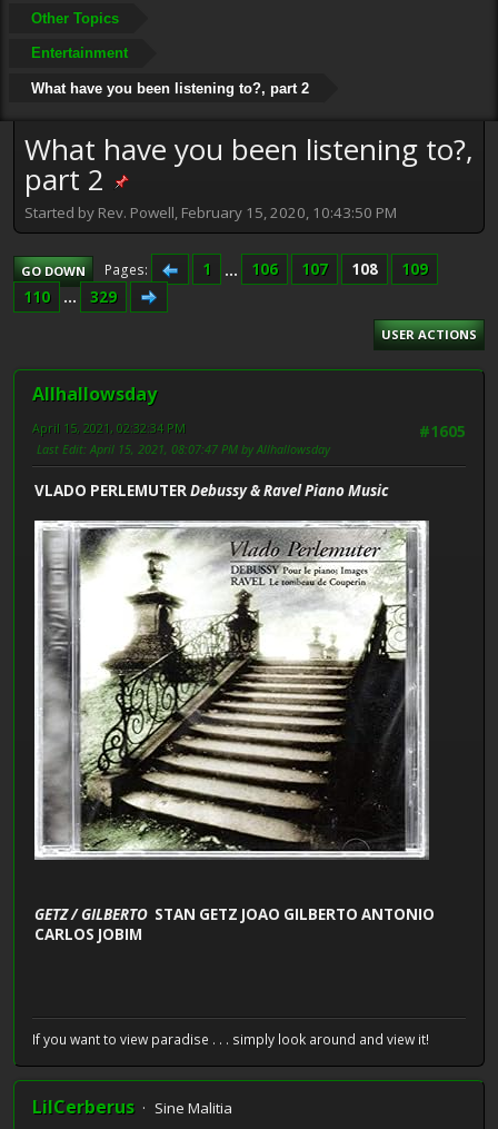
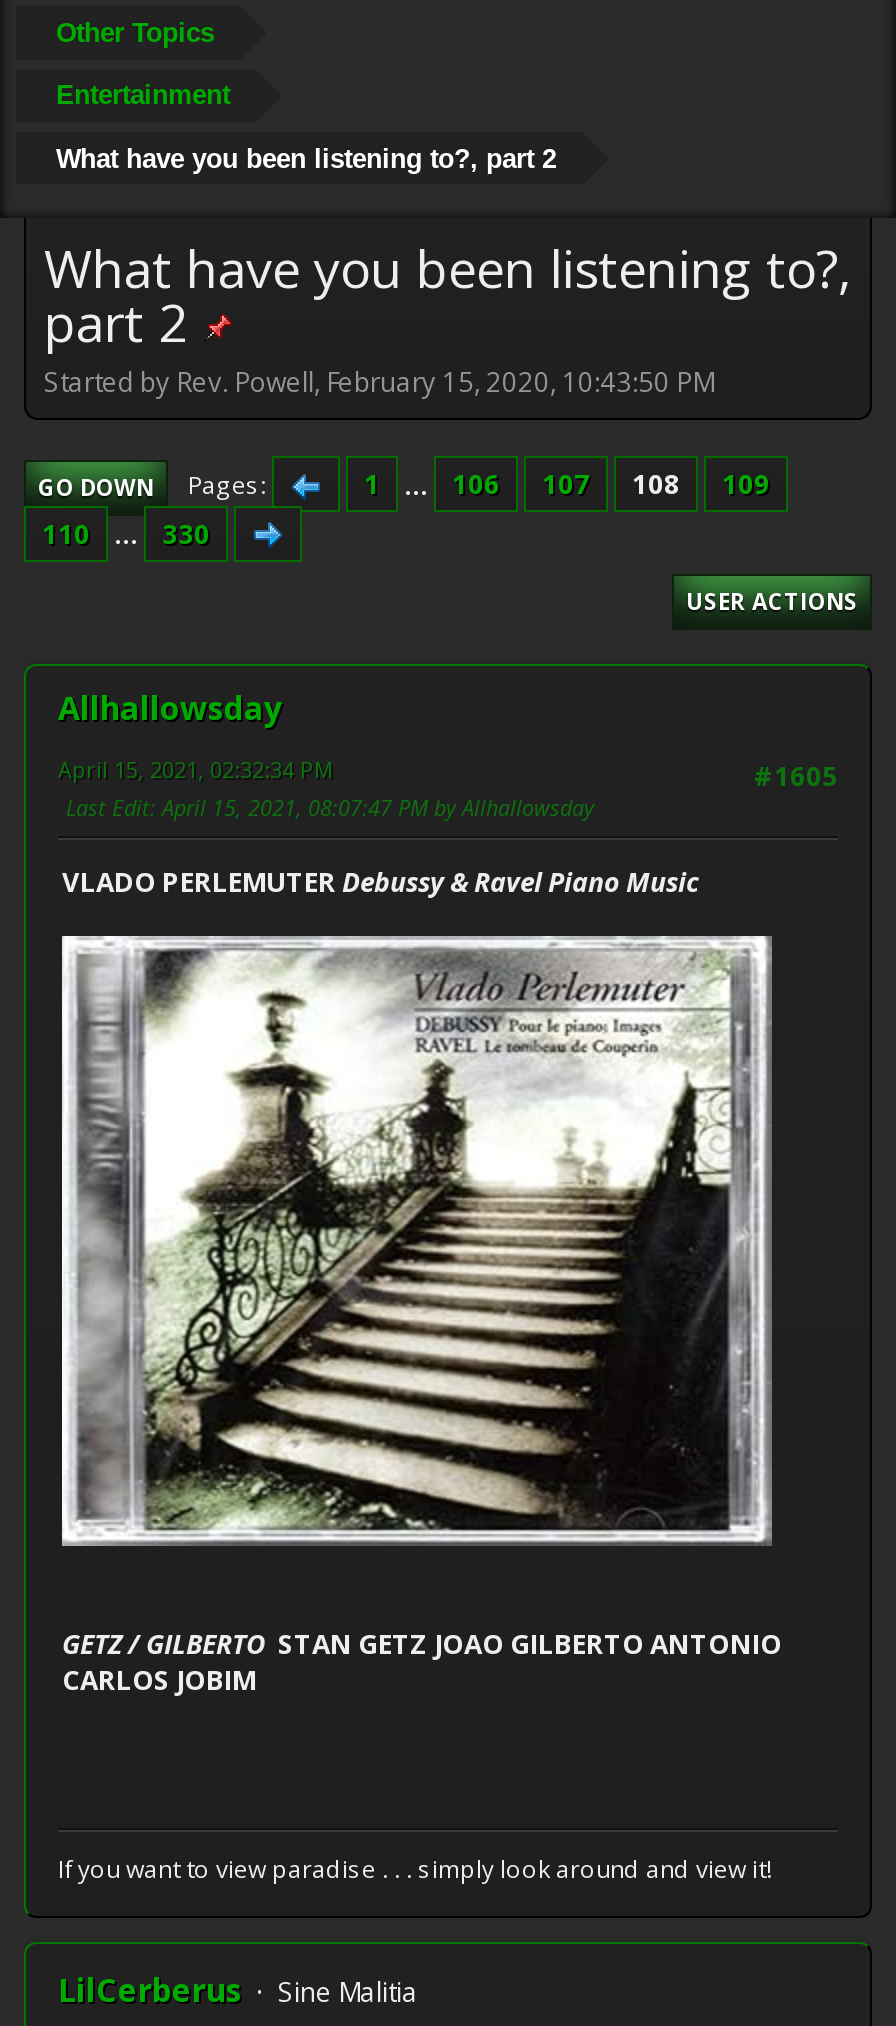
- 110 ... 329
+ 110 ... 330
